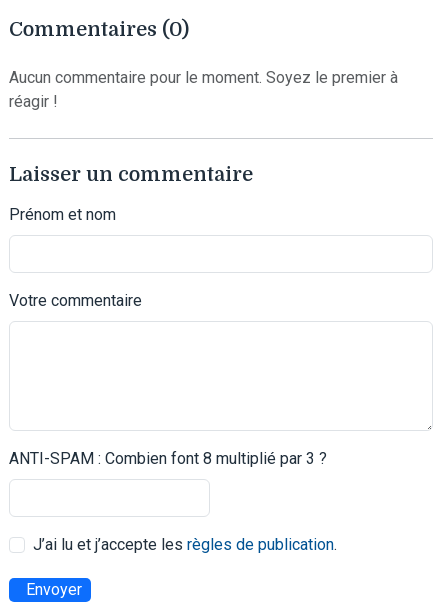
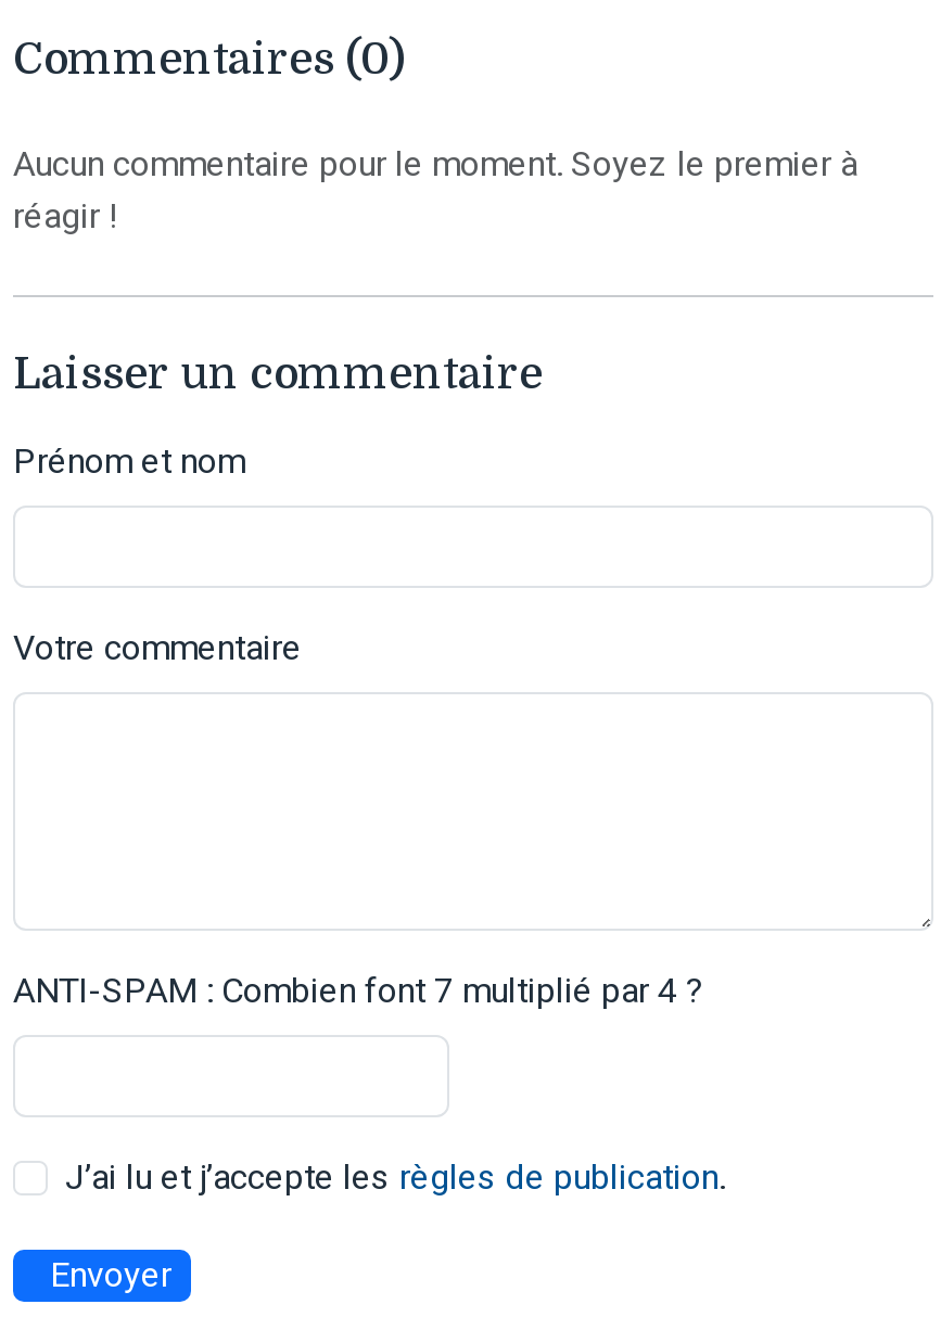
- ANTI-SPAM : Combien font 8 multiplié par 3 ?
+ ANTI-SPAM : Combien font 7 multiplié par 4 ?
